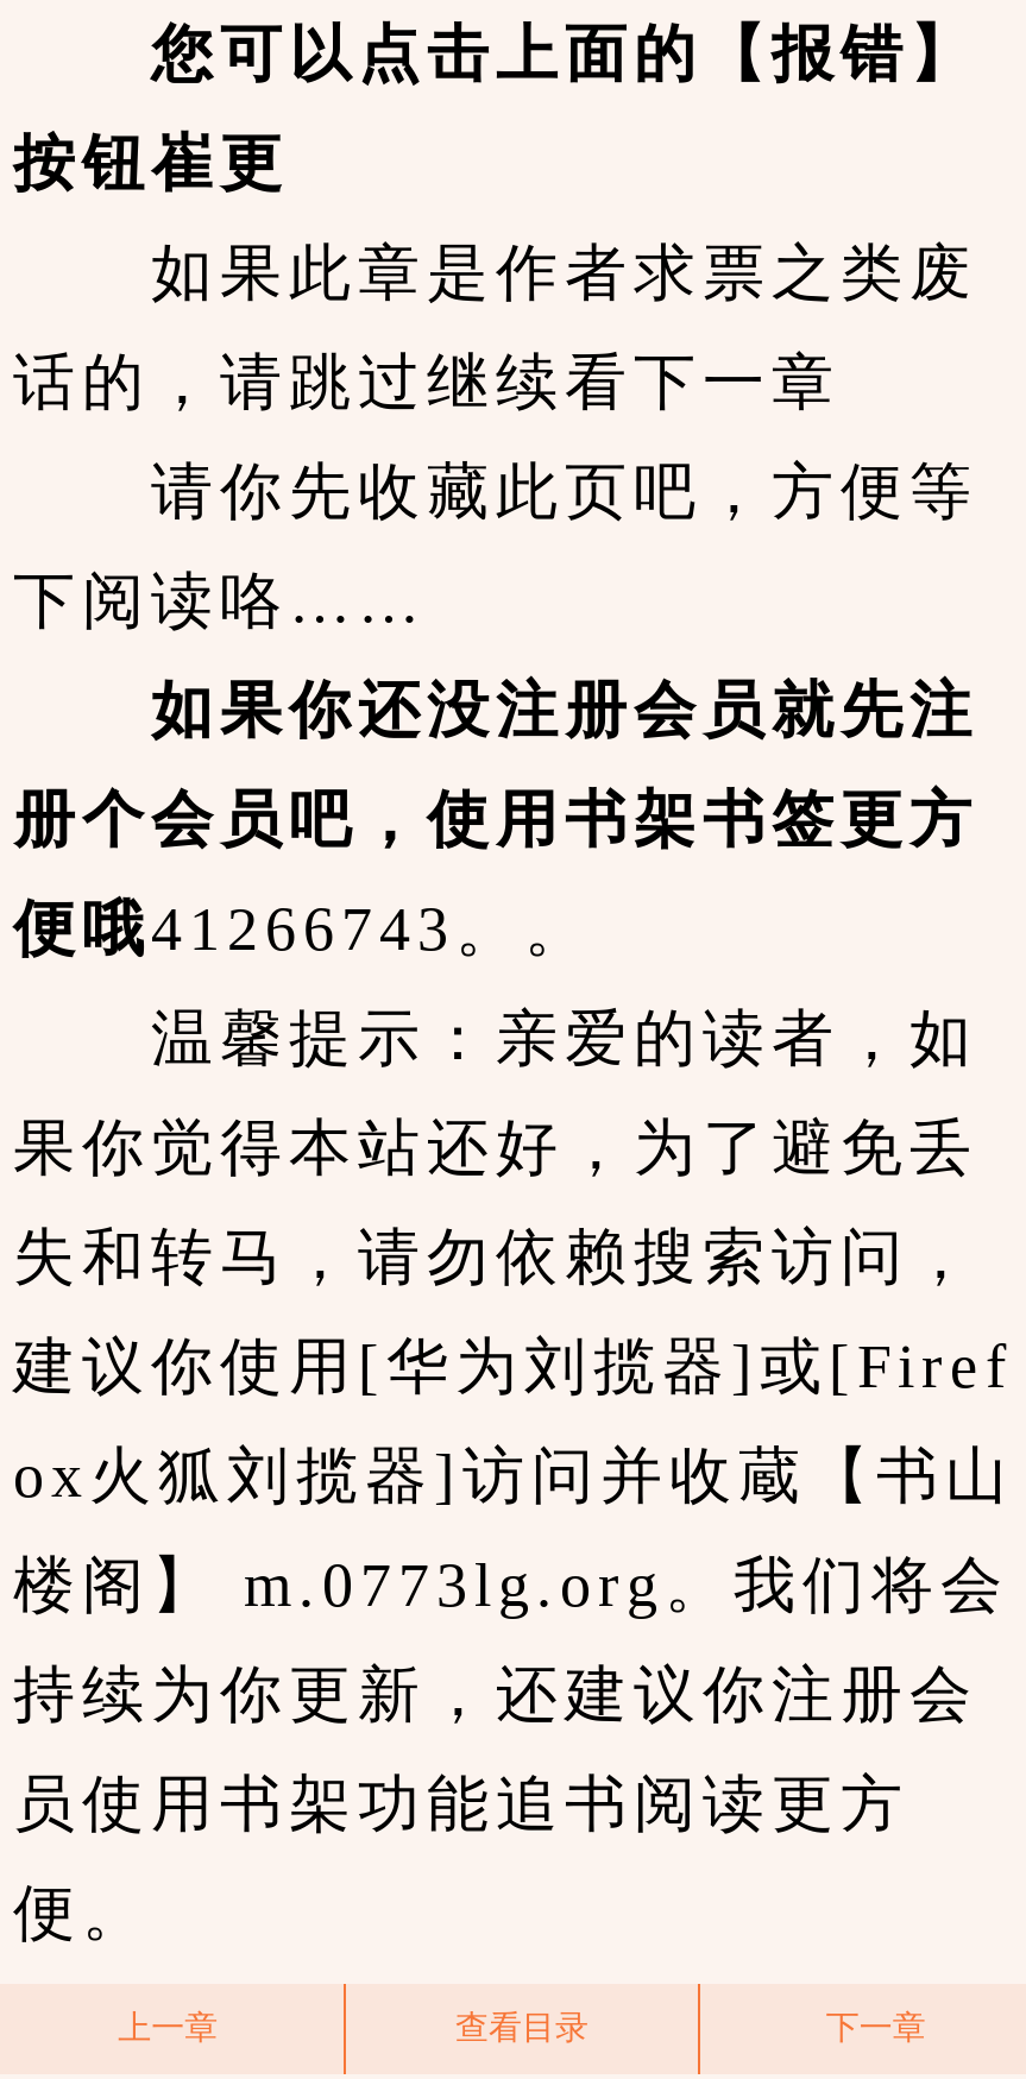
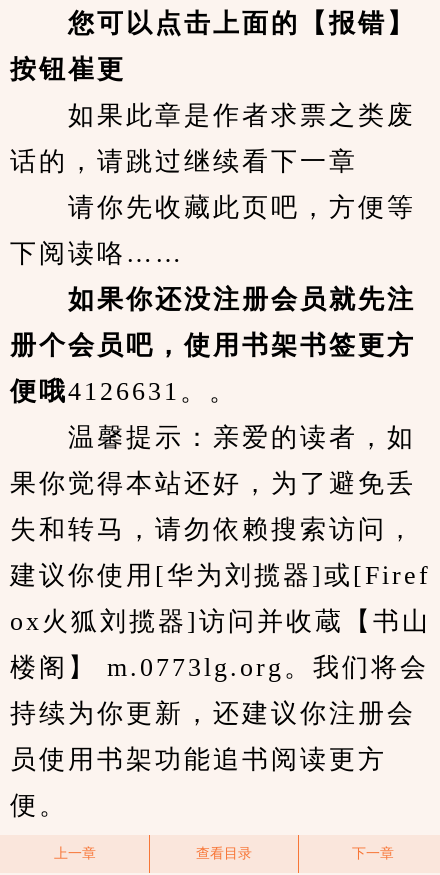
- 便哦41266743。。
+ 便哦4126631。。
